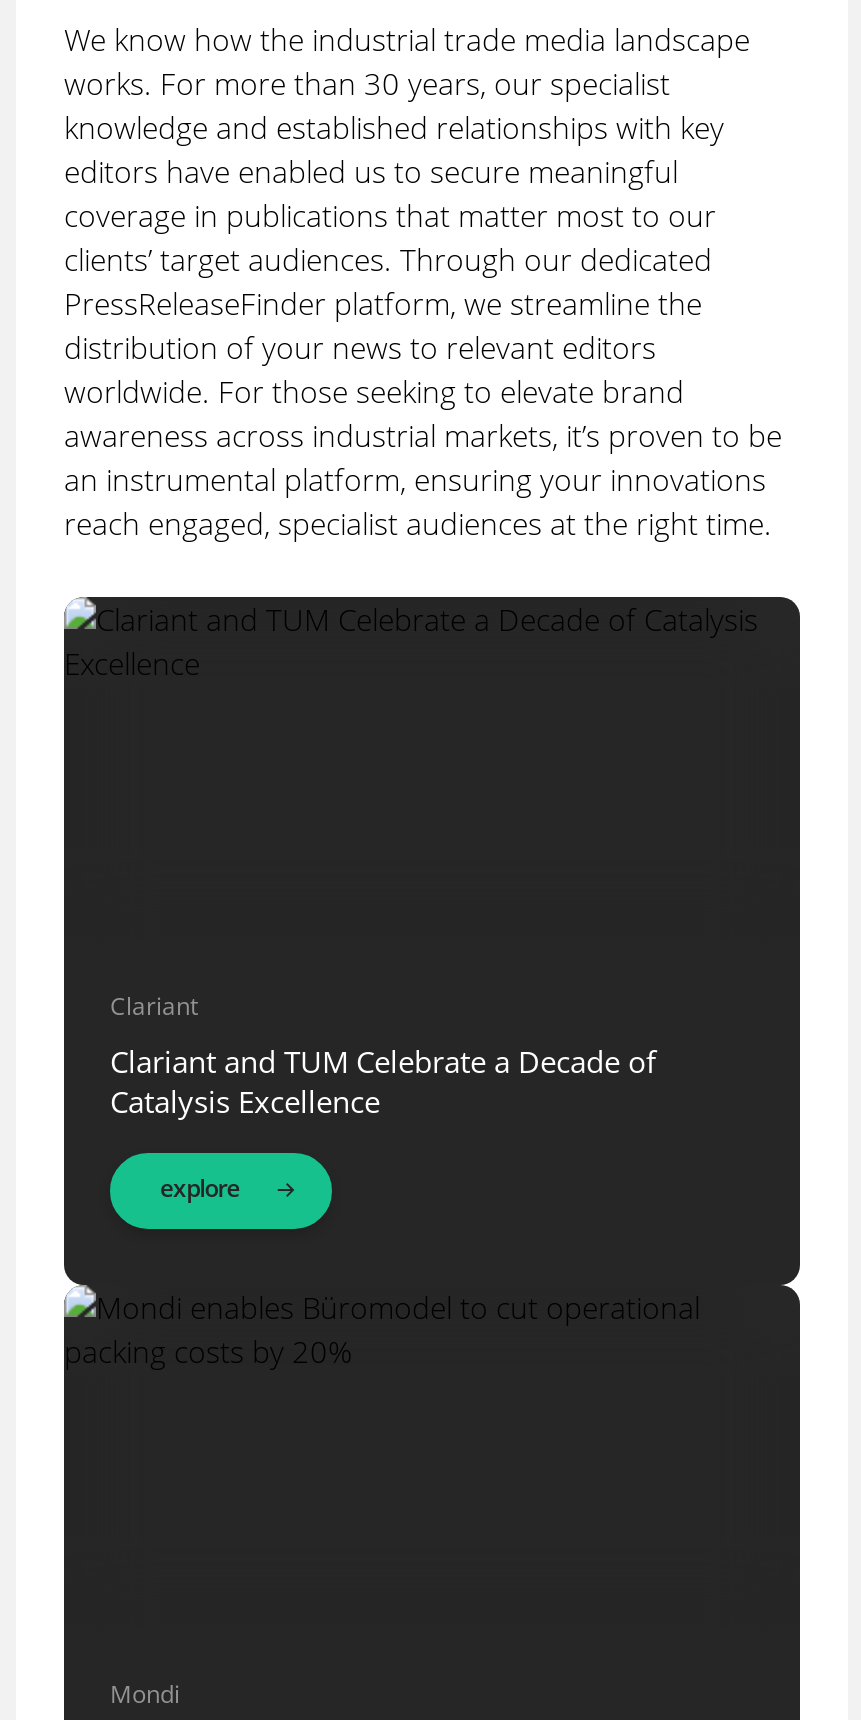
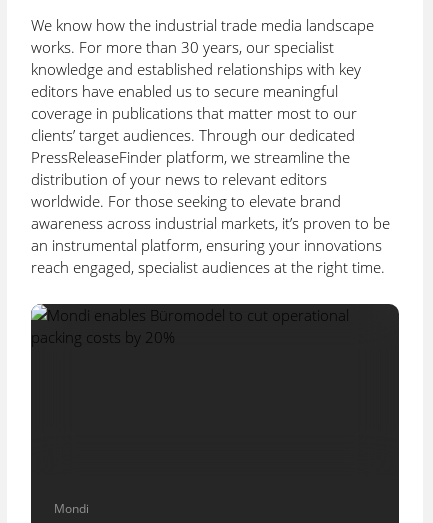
- Clariant
- Clariant and TUM Celebrate a Decade of
- Catalysis Excellence
- explore
